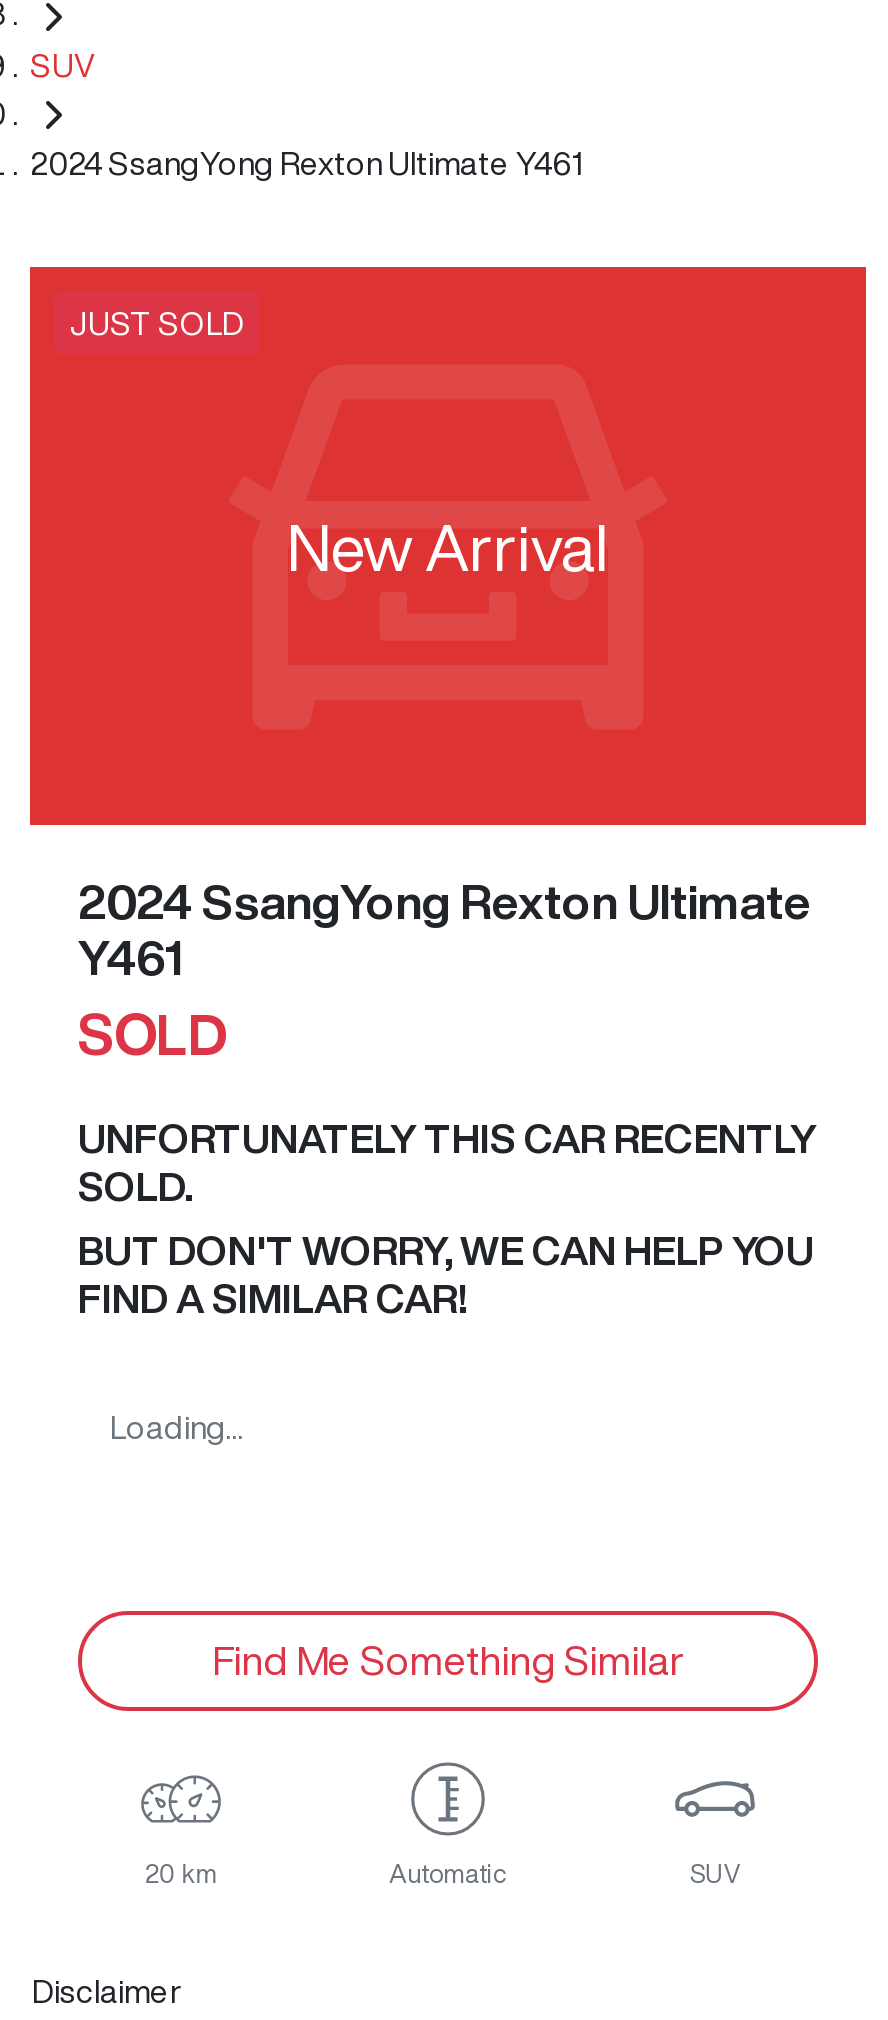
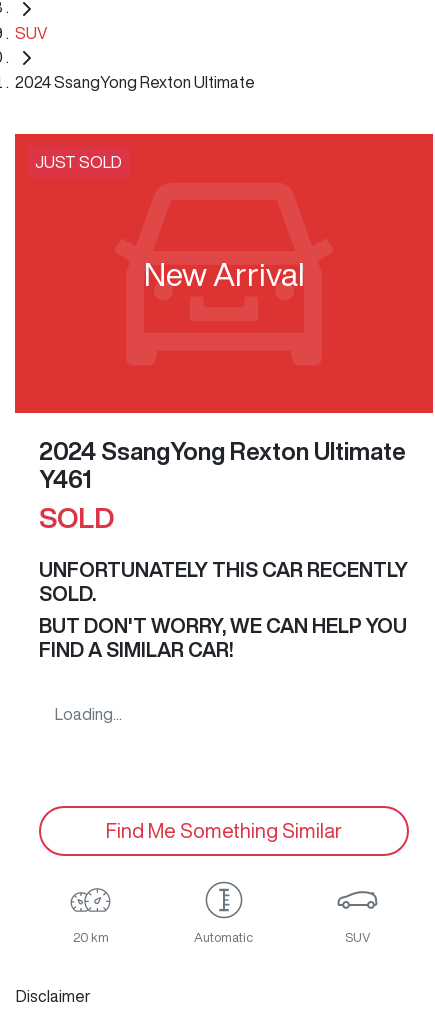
- 2024 SsangYong Rexton Ultimate Y461
+ 2024 SsangYong Rexton Ultimate
